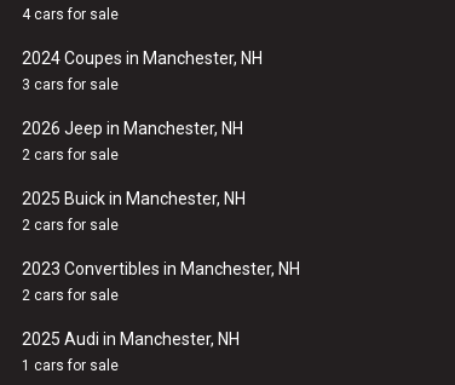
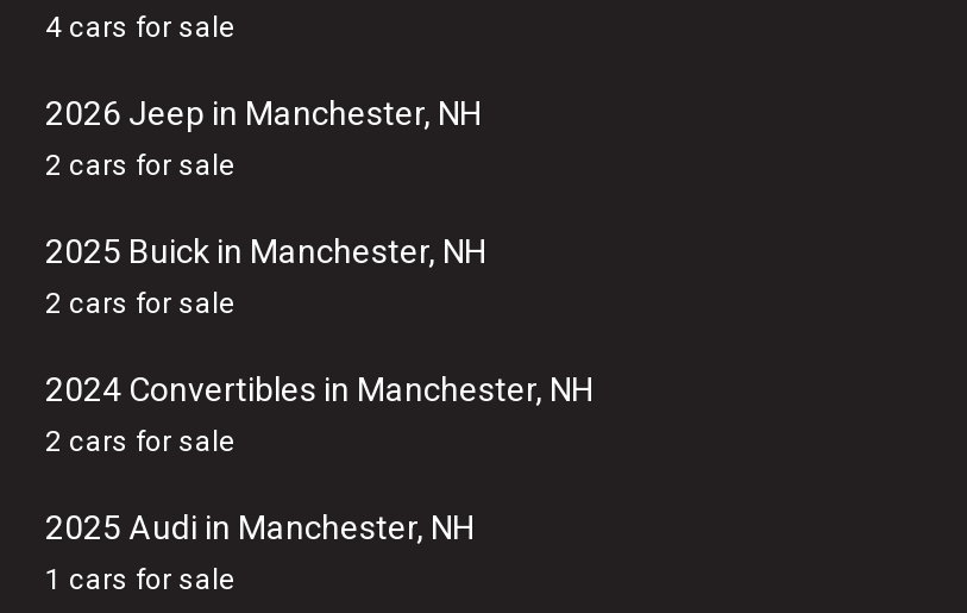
- 2024 Coupes in Manchester, NH
- 3 cars for sale

- 2023 Convertibles in Manchester, NH
+ 2024 Convertibles in Manchester, NH
